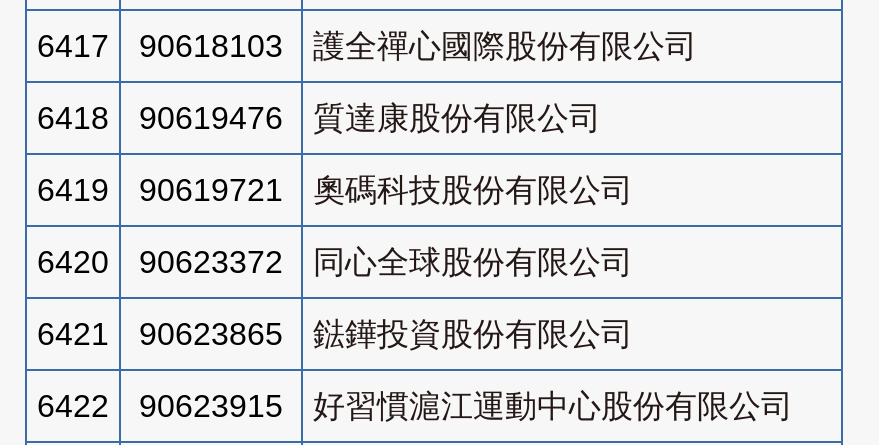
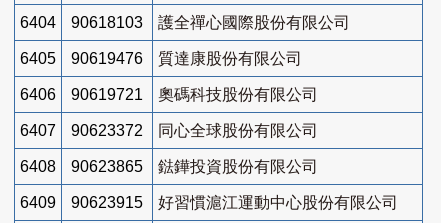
- 6417 90618103 護全禪心國際股份有限公司
+ 6404 90618103 護全禪心國際股份有限公司

- 6418 90619476 質達康股份有限公司
+ 6405 90619476 質達康股份有限公司

- 6419 90619721 奧碼科技股份有限公司
+ 6406 90619721 奧碼科技股份有限公司

- 6420 90623372 同心全球股份有限公司
+ 6407 90623372 同心全球股份有限公司

- 6421
+ 6408

- 6422 90623915 好習慣滬江運動中心股份有限公司
+ 6409 90623915 好習慣滬江運動中心股份有限公司
